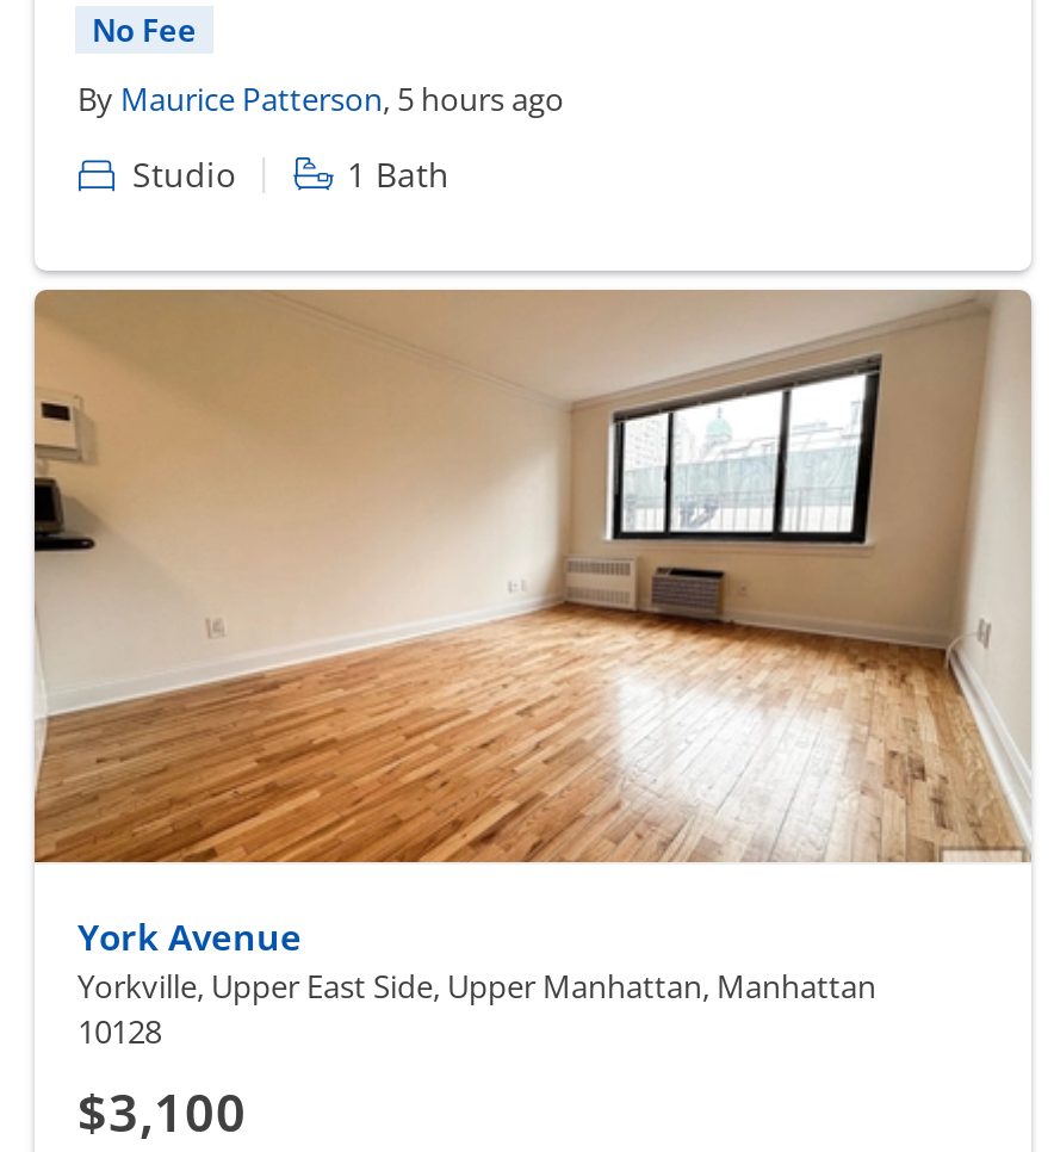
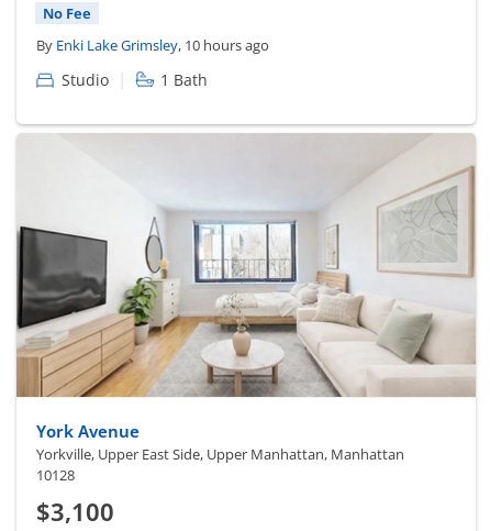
- By Maurice Patterson, 5 hours ago
+ By Enki Lake Grimsley, 10 hours ago

- [image]
+ [image]
